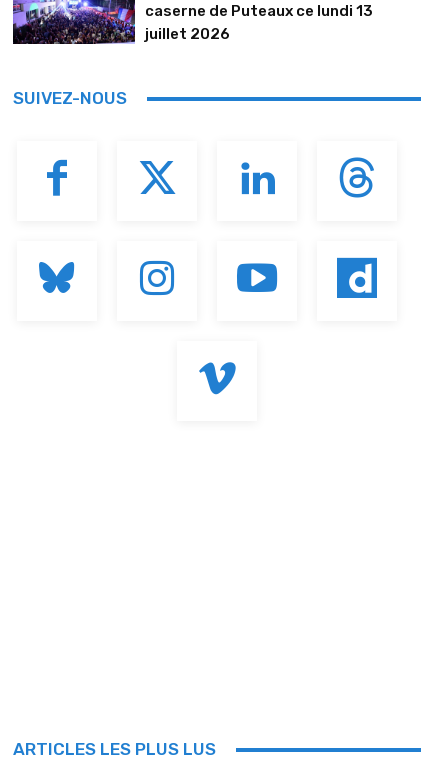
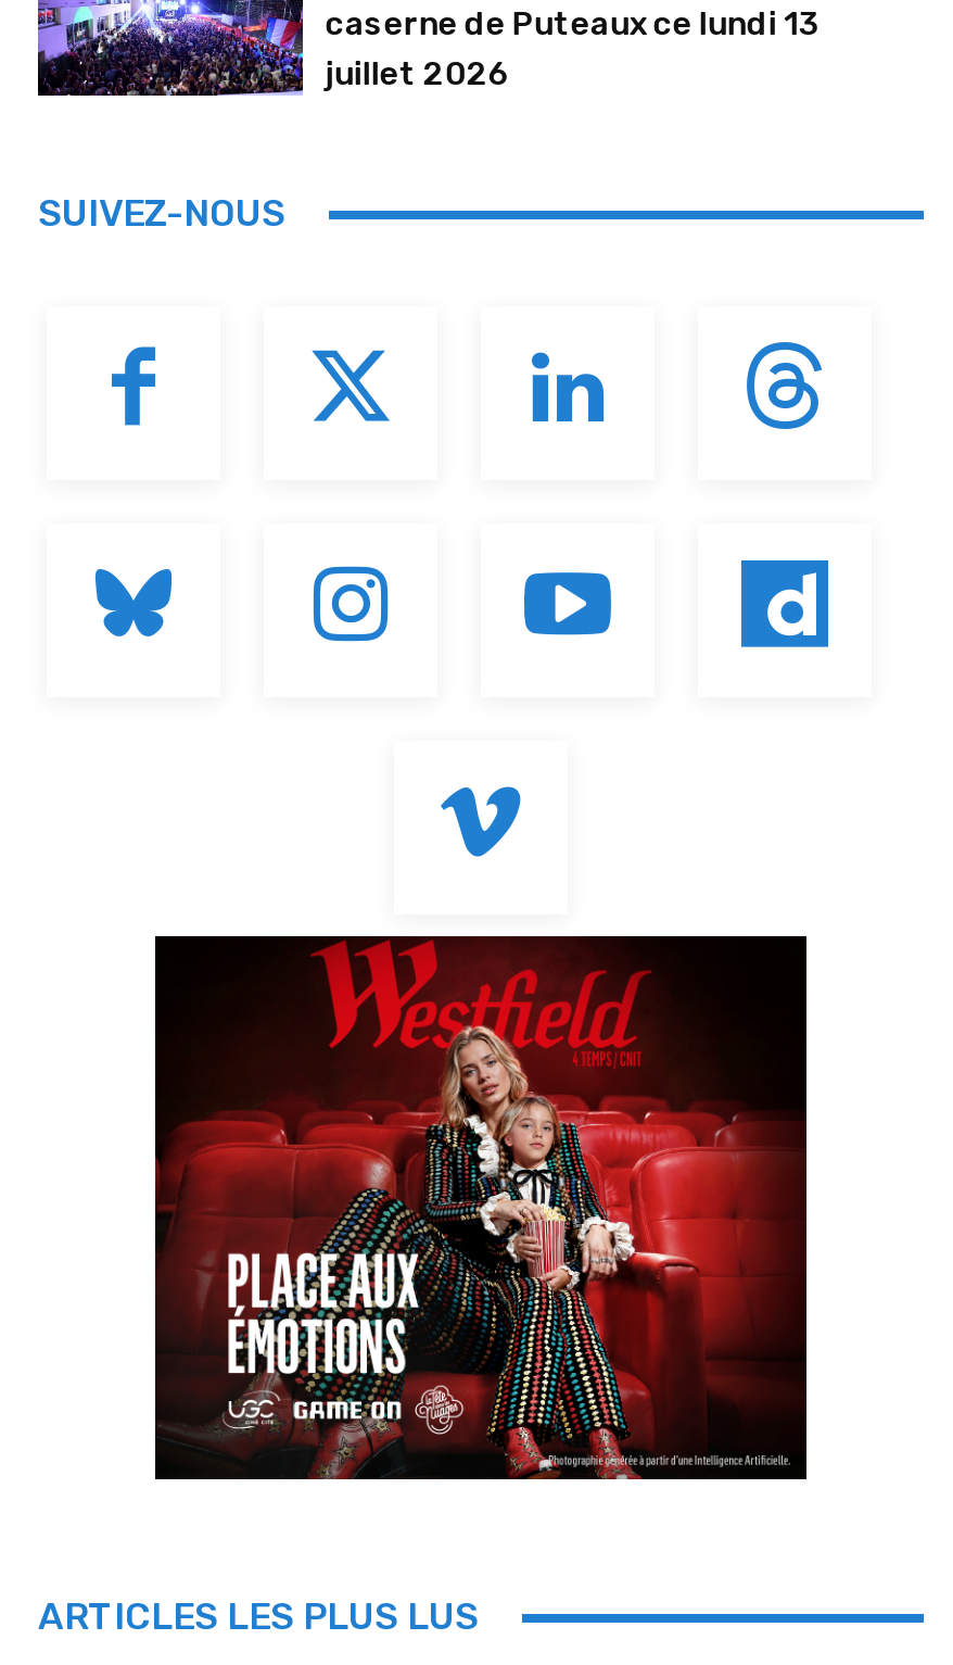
+ [image]
